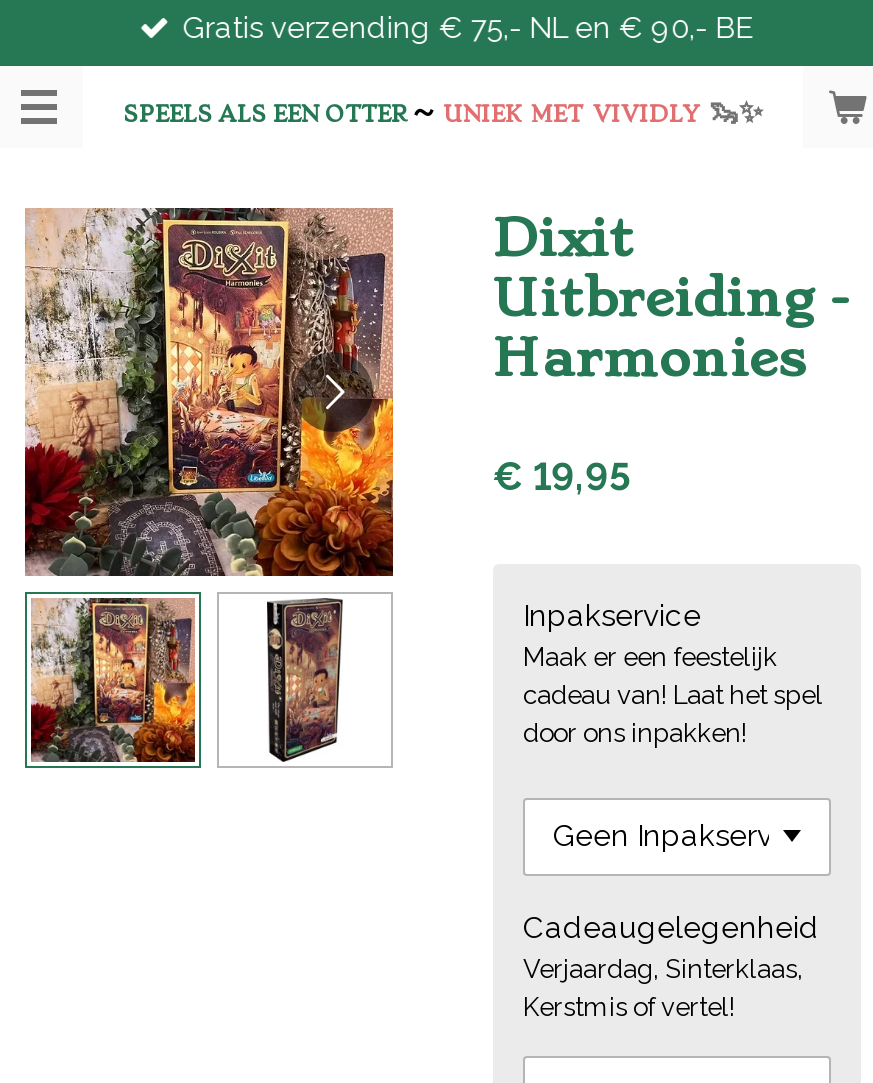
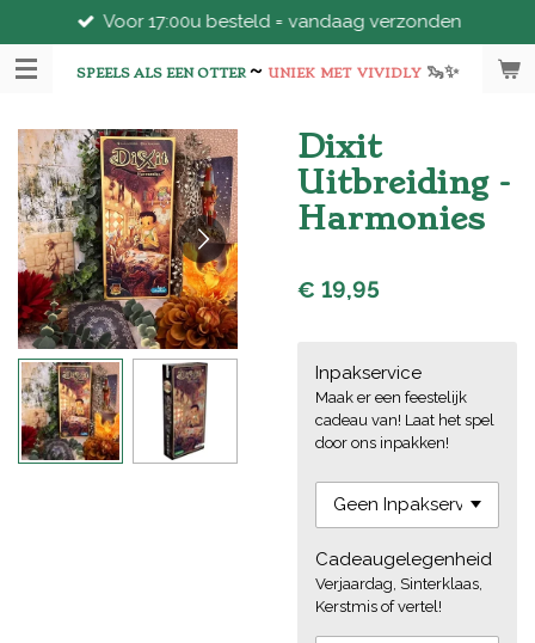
- Gratis verzending € 75,- NL en € 90,- BE
+ Voor 17:00u besteld = vandaag verzonden
